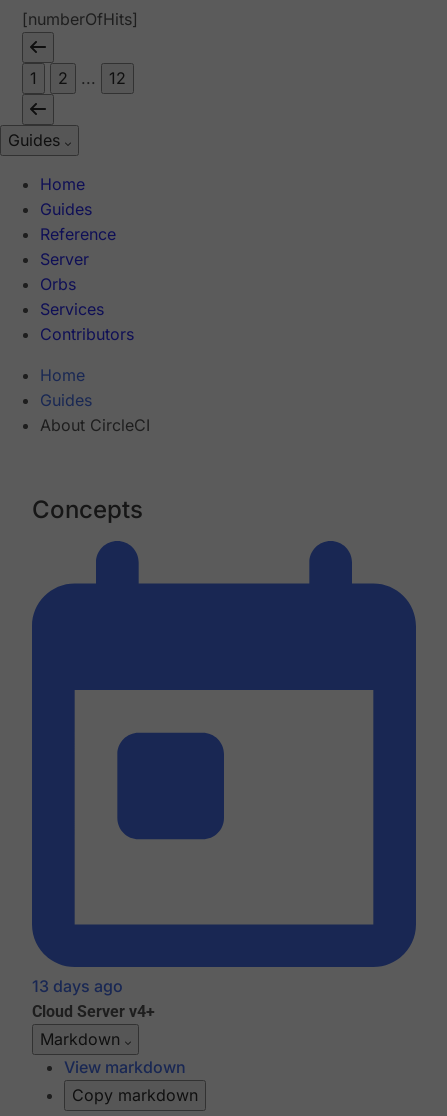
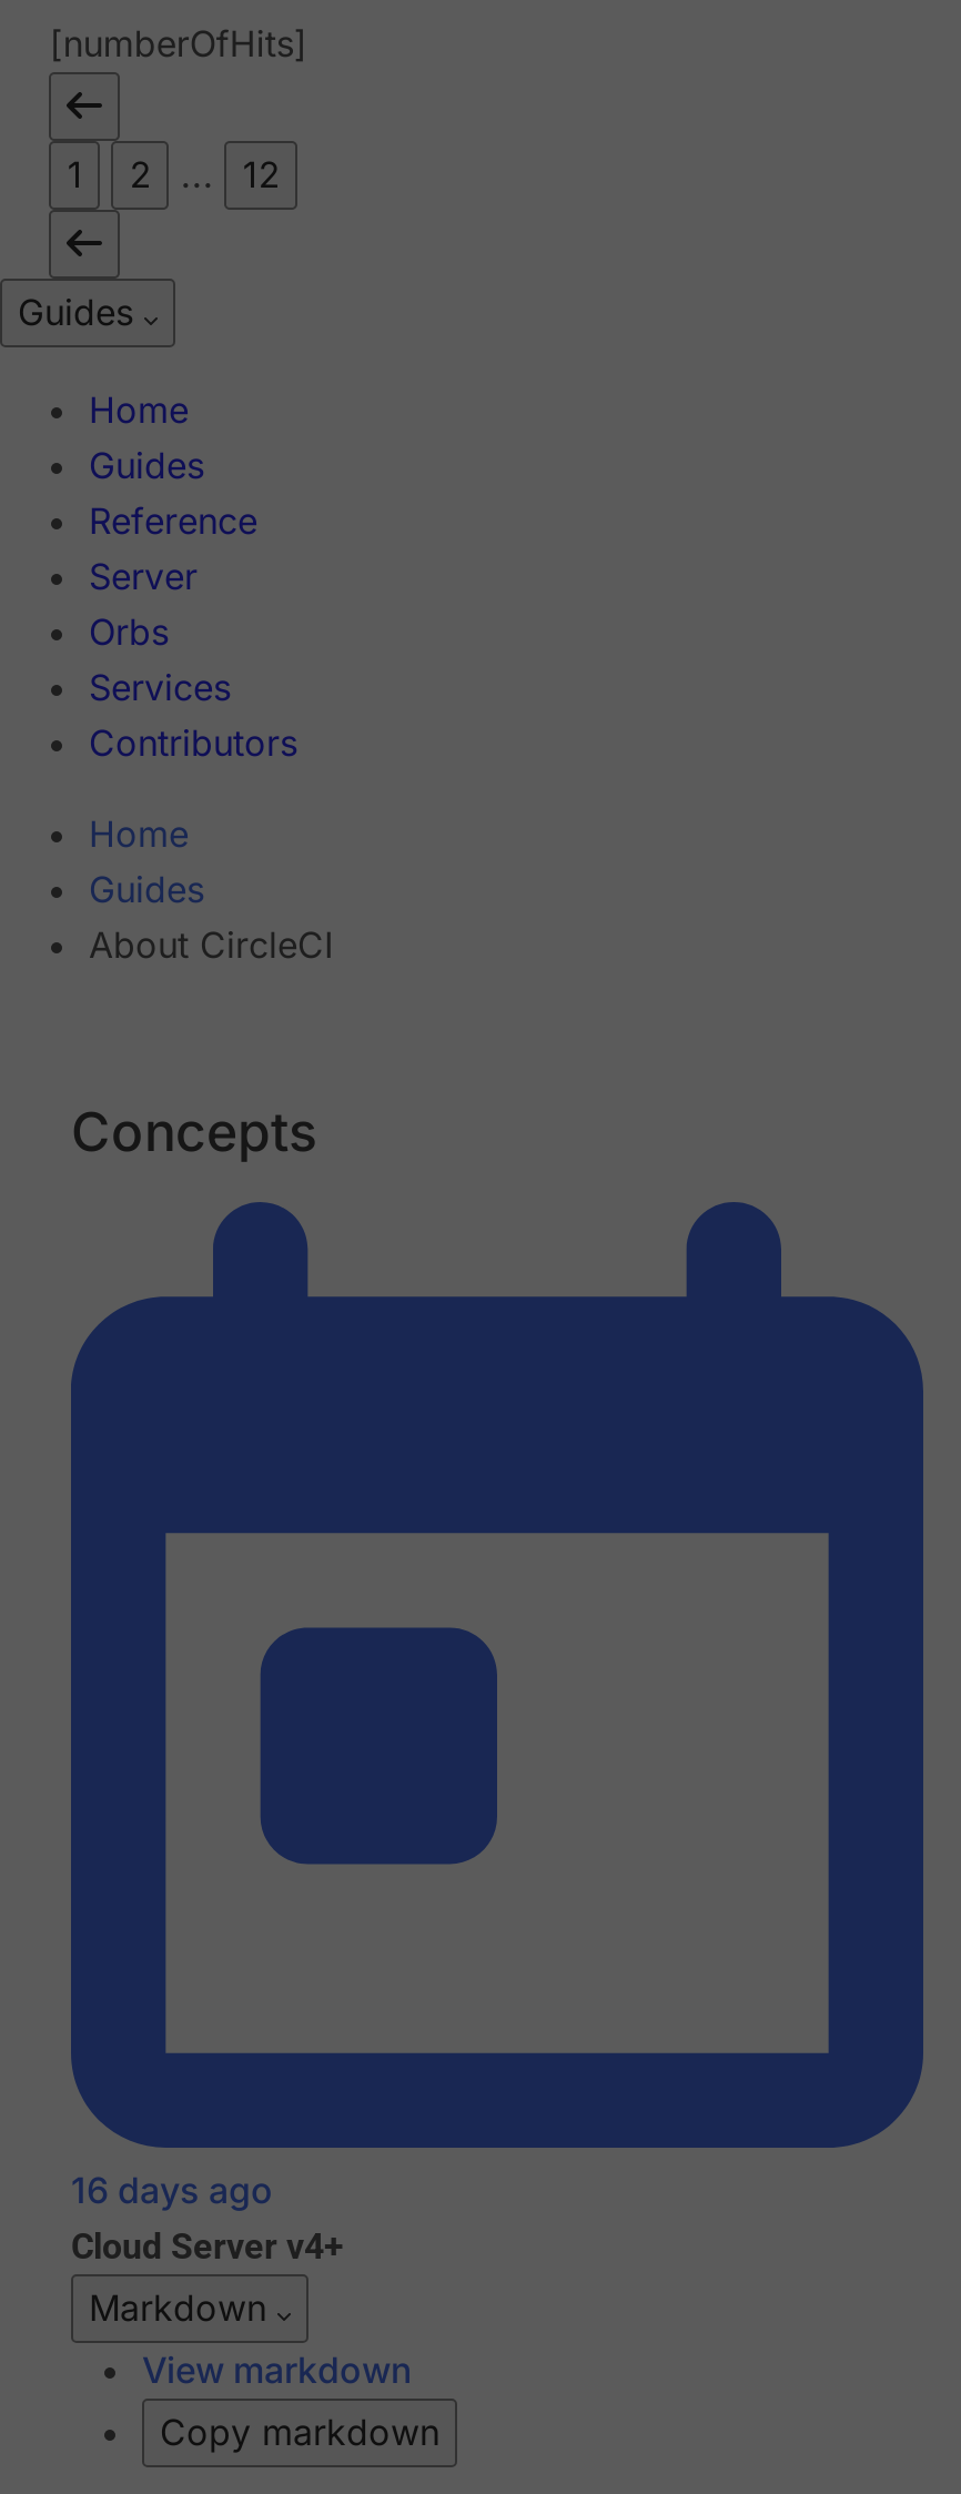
- 13 days ago
+ 16 days ago
